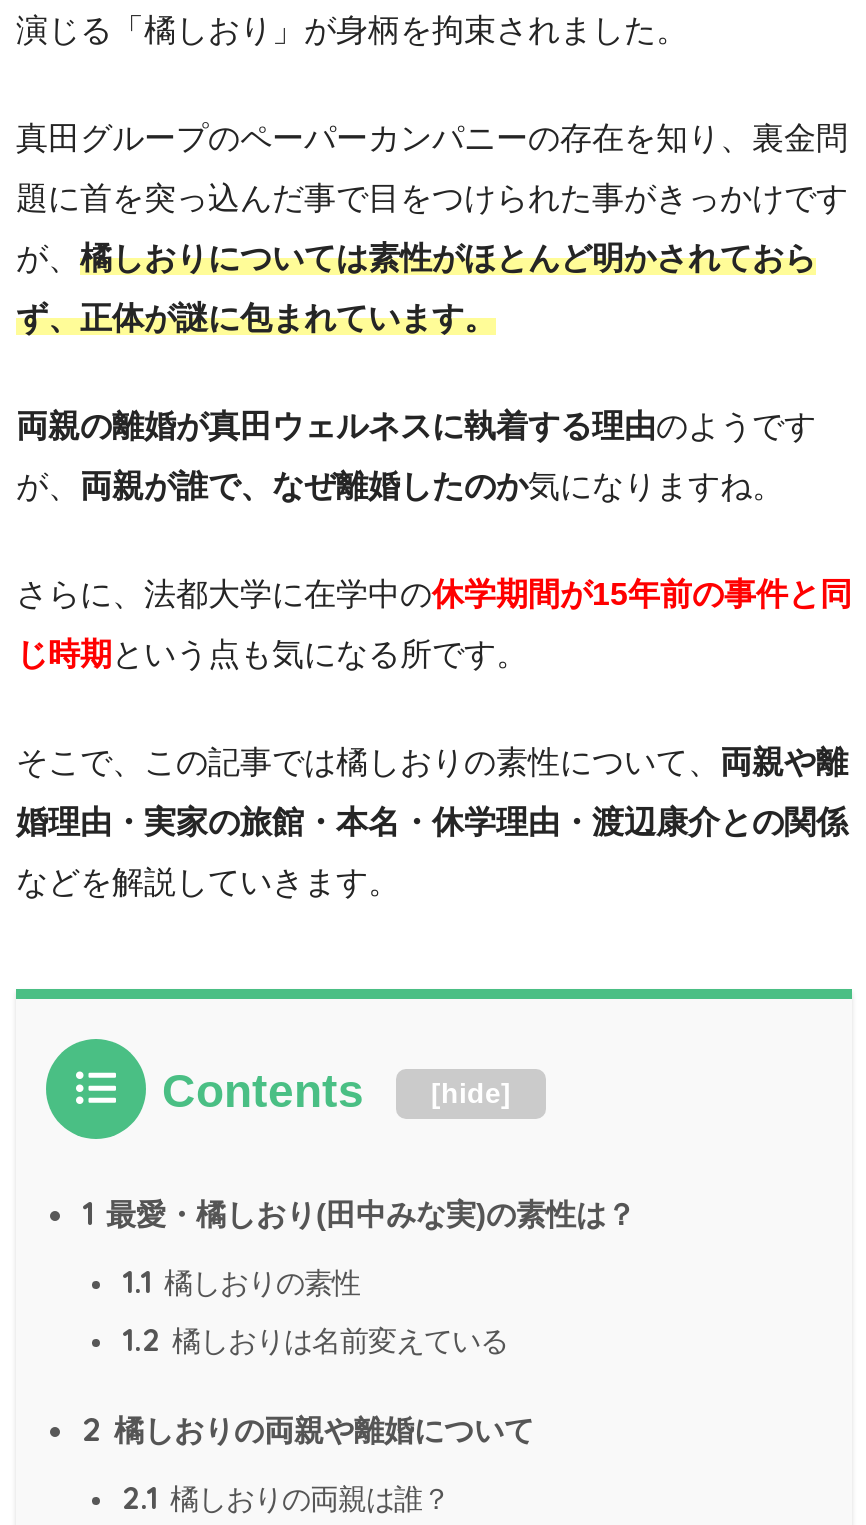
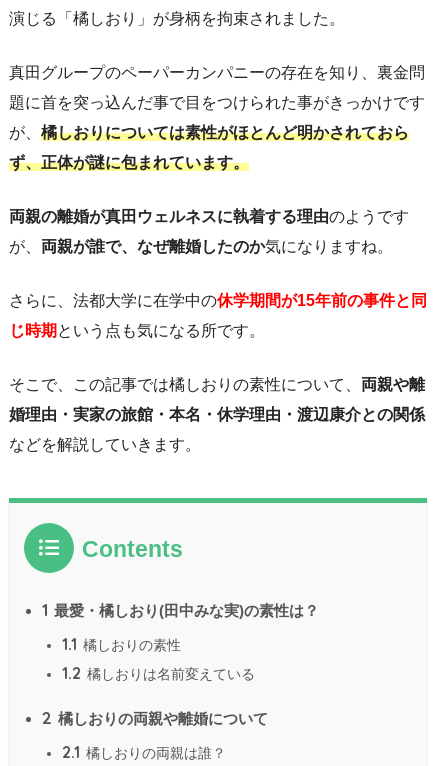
- [hide]
